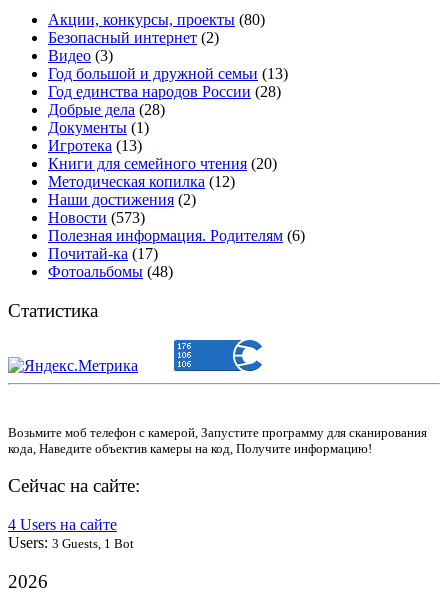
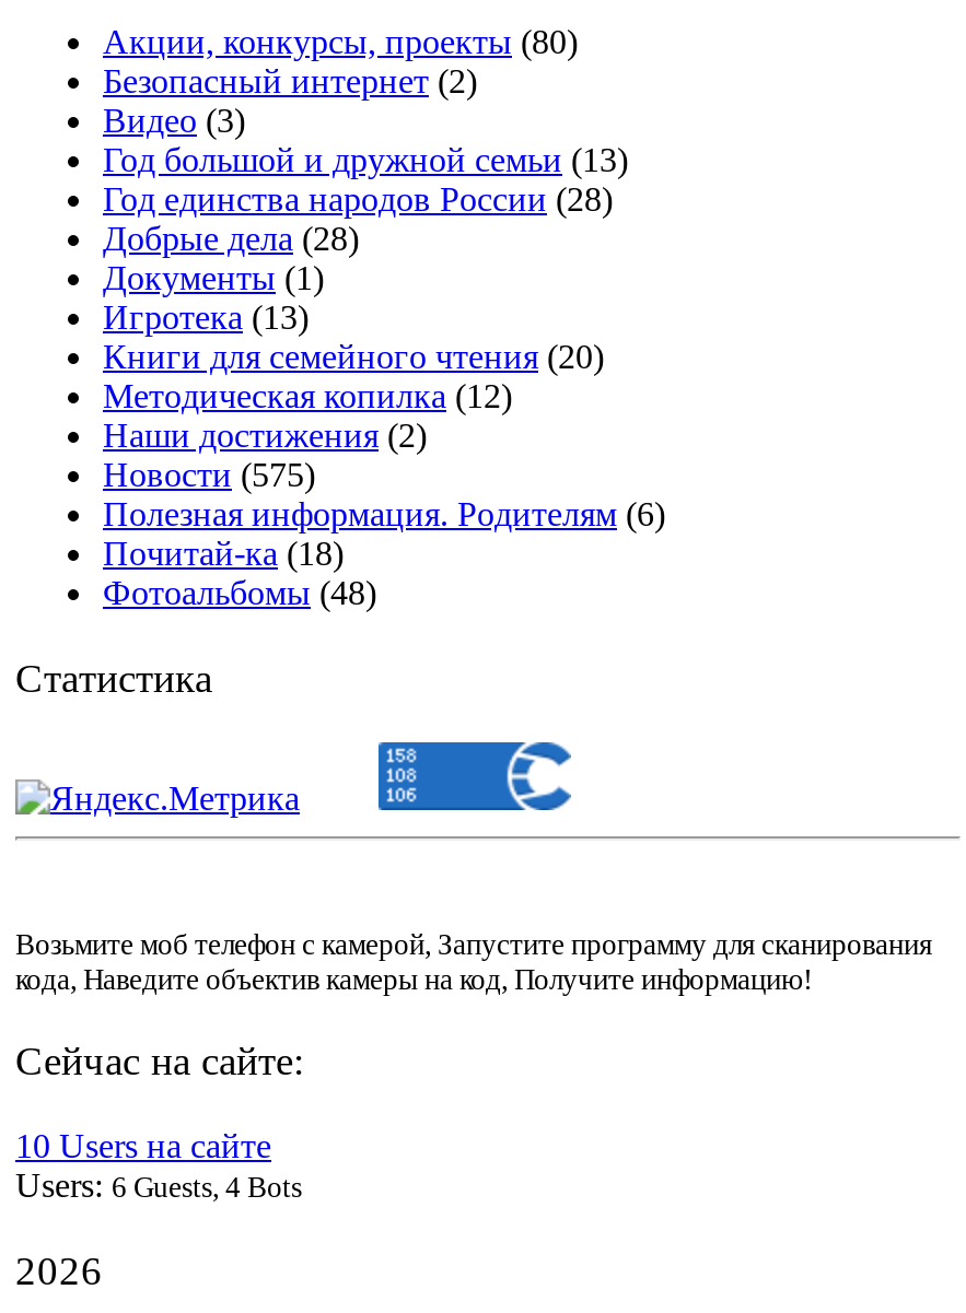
- Новости (573)
+ Новости (575)

- Почитай-ка (17)
+ Почитай-ка (18)

- 4 Users на сайте
+ 10 Users на сайте

- Users: 3 Guests, 1 Bot
+ Users: 6 Guests, 4 Bots
